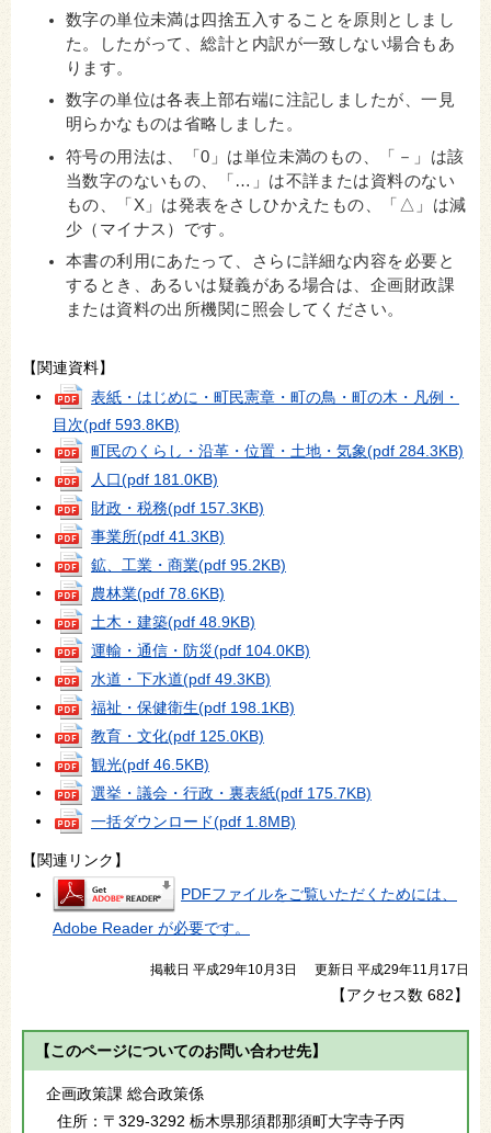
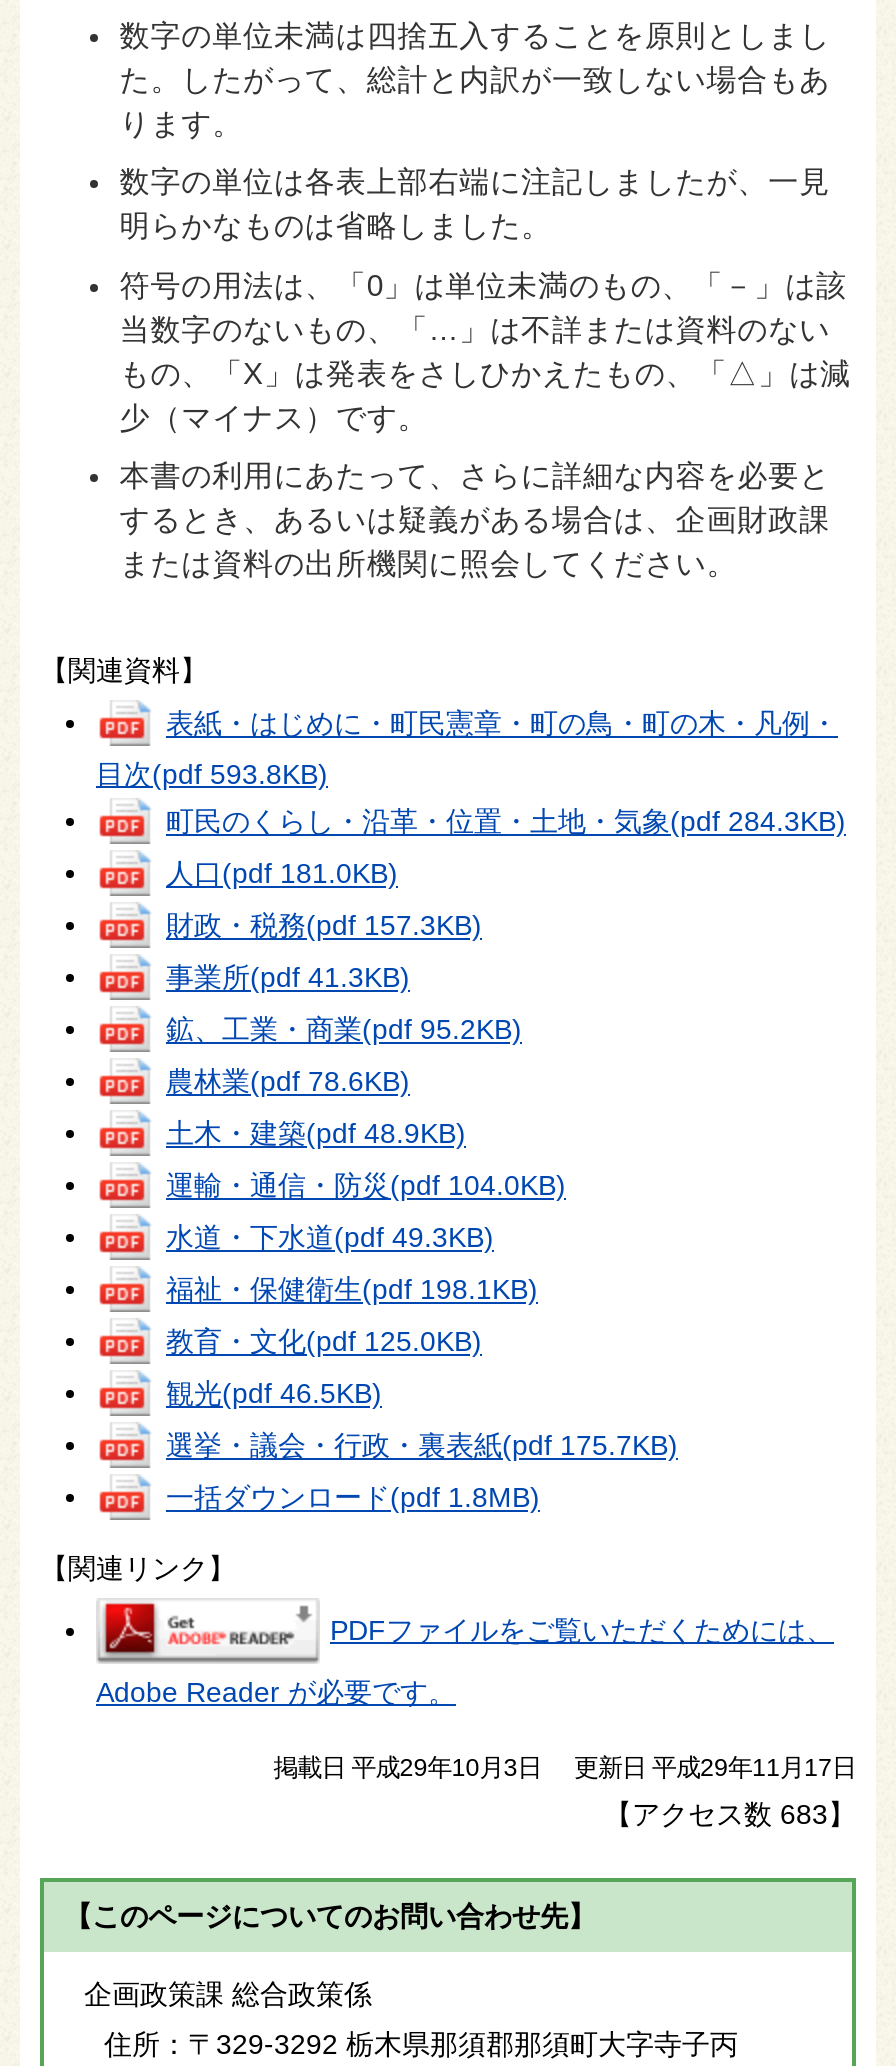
- 【アクセス数682】
+ 【アクセス数683】
